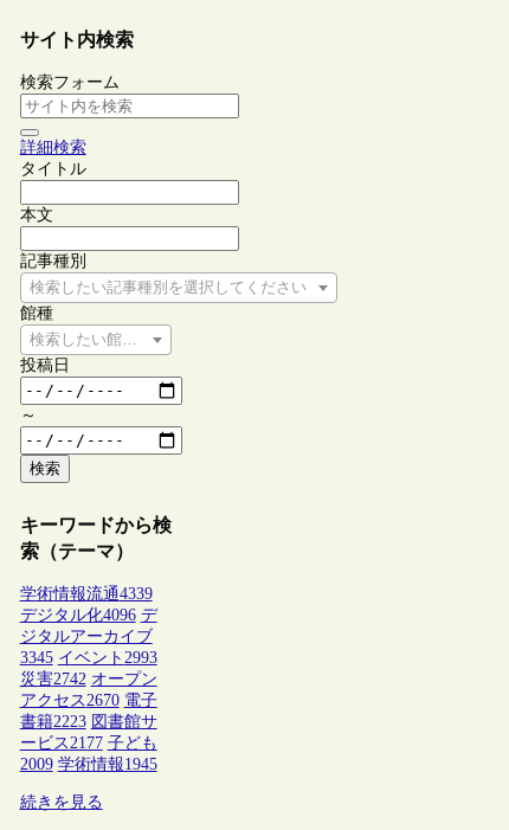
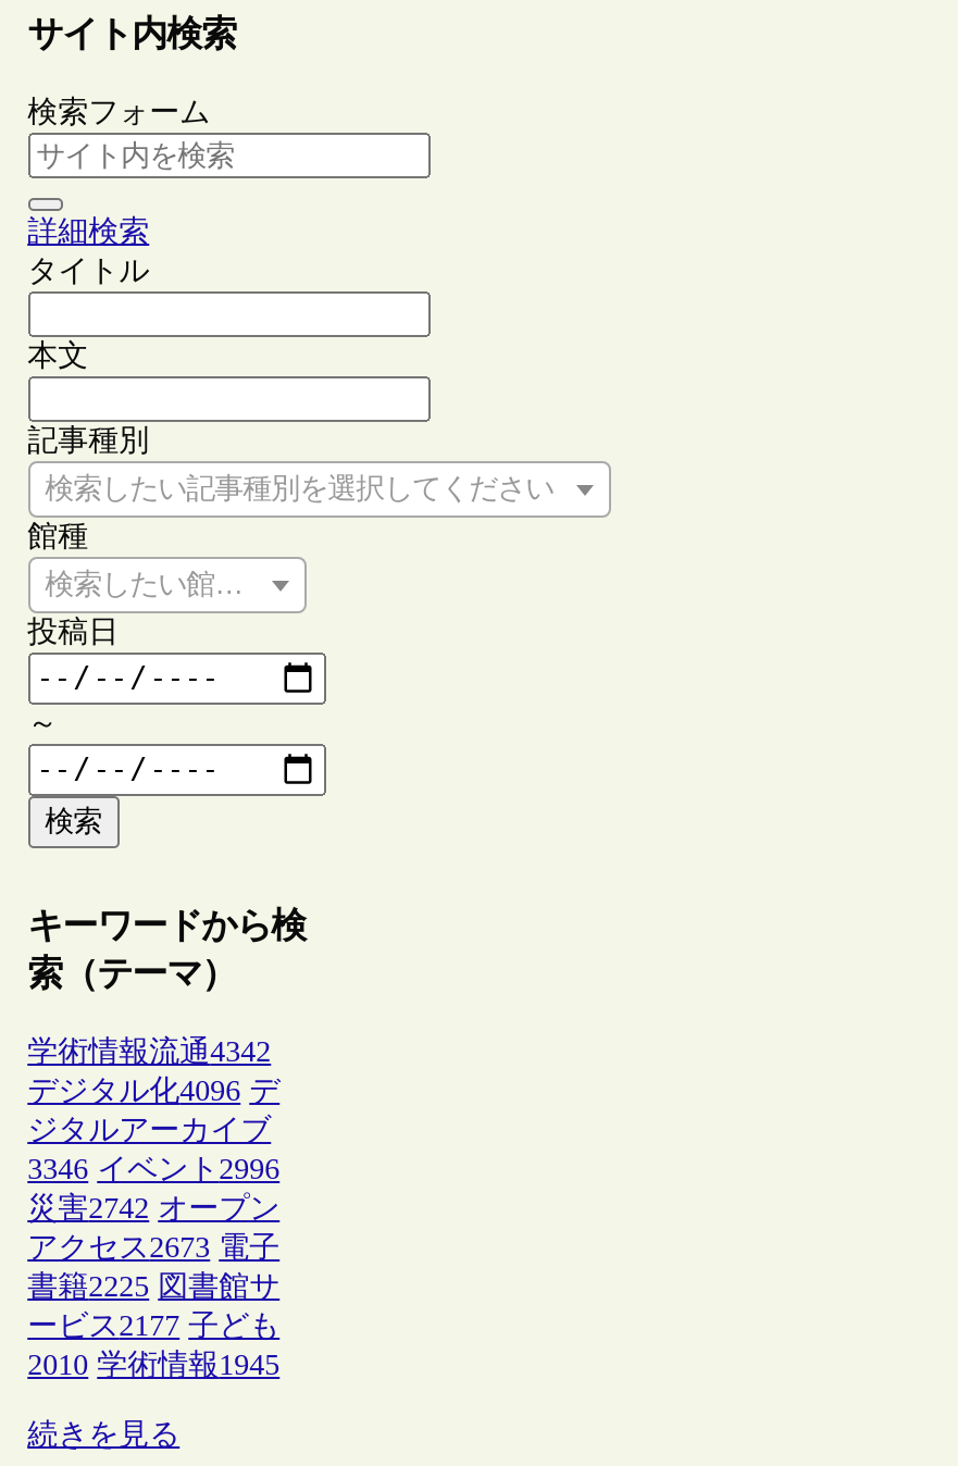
- 学術情報流通4339
+ 学術情報流通4342

- 3345 イベント2993
+ 3346 イベント2996

- アクセス2670 電子
+ アクセス2673 電子

- 書籍2223 図書館サ
+ 書籍2225 図書館サ

- 2009 学術情報1945
+ 2010 学術情報1945
